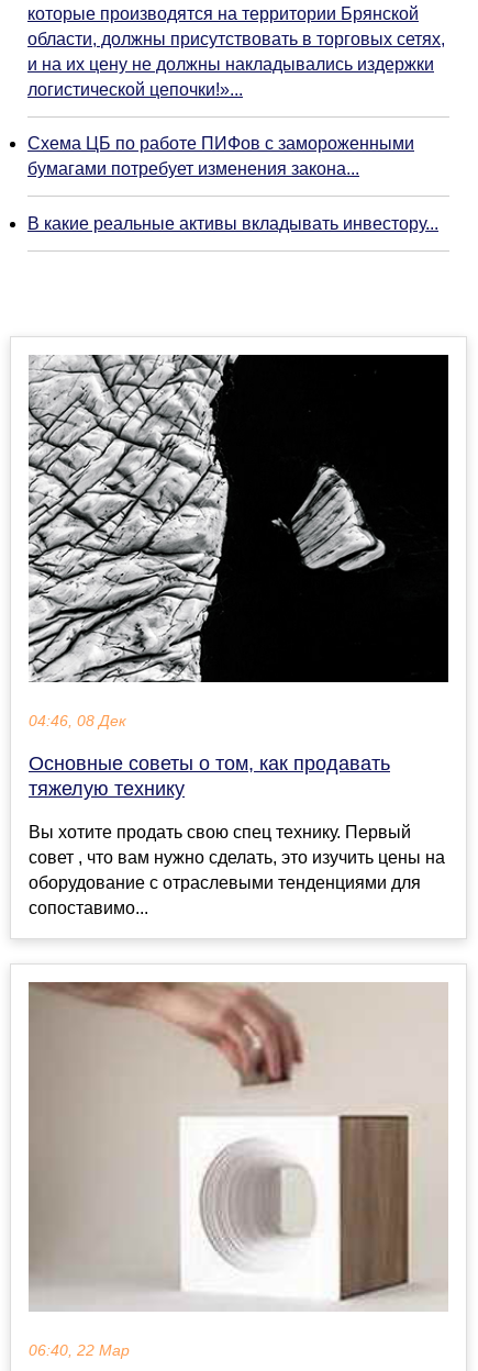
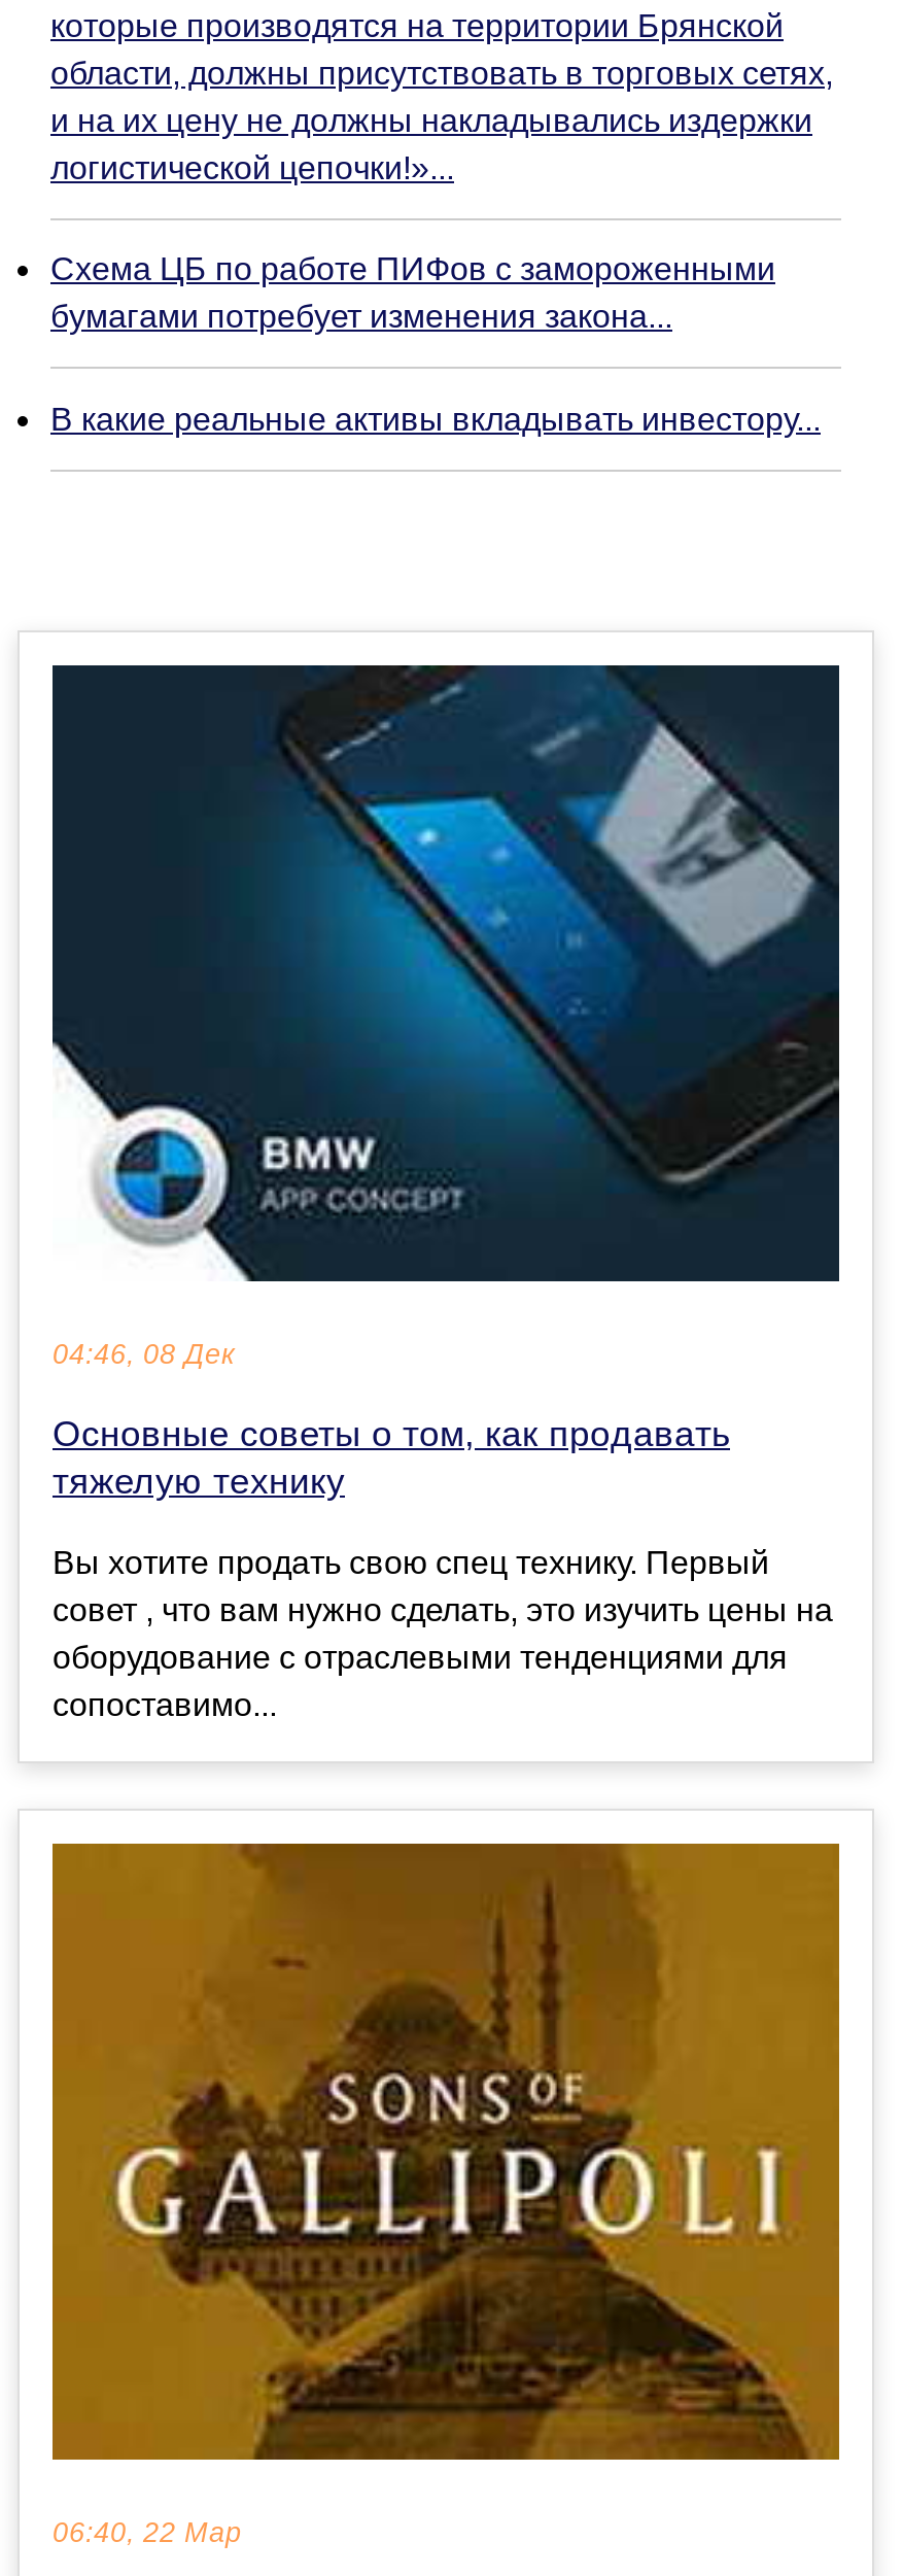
- [image]
+ [image]

- [image]
+ [image]
